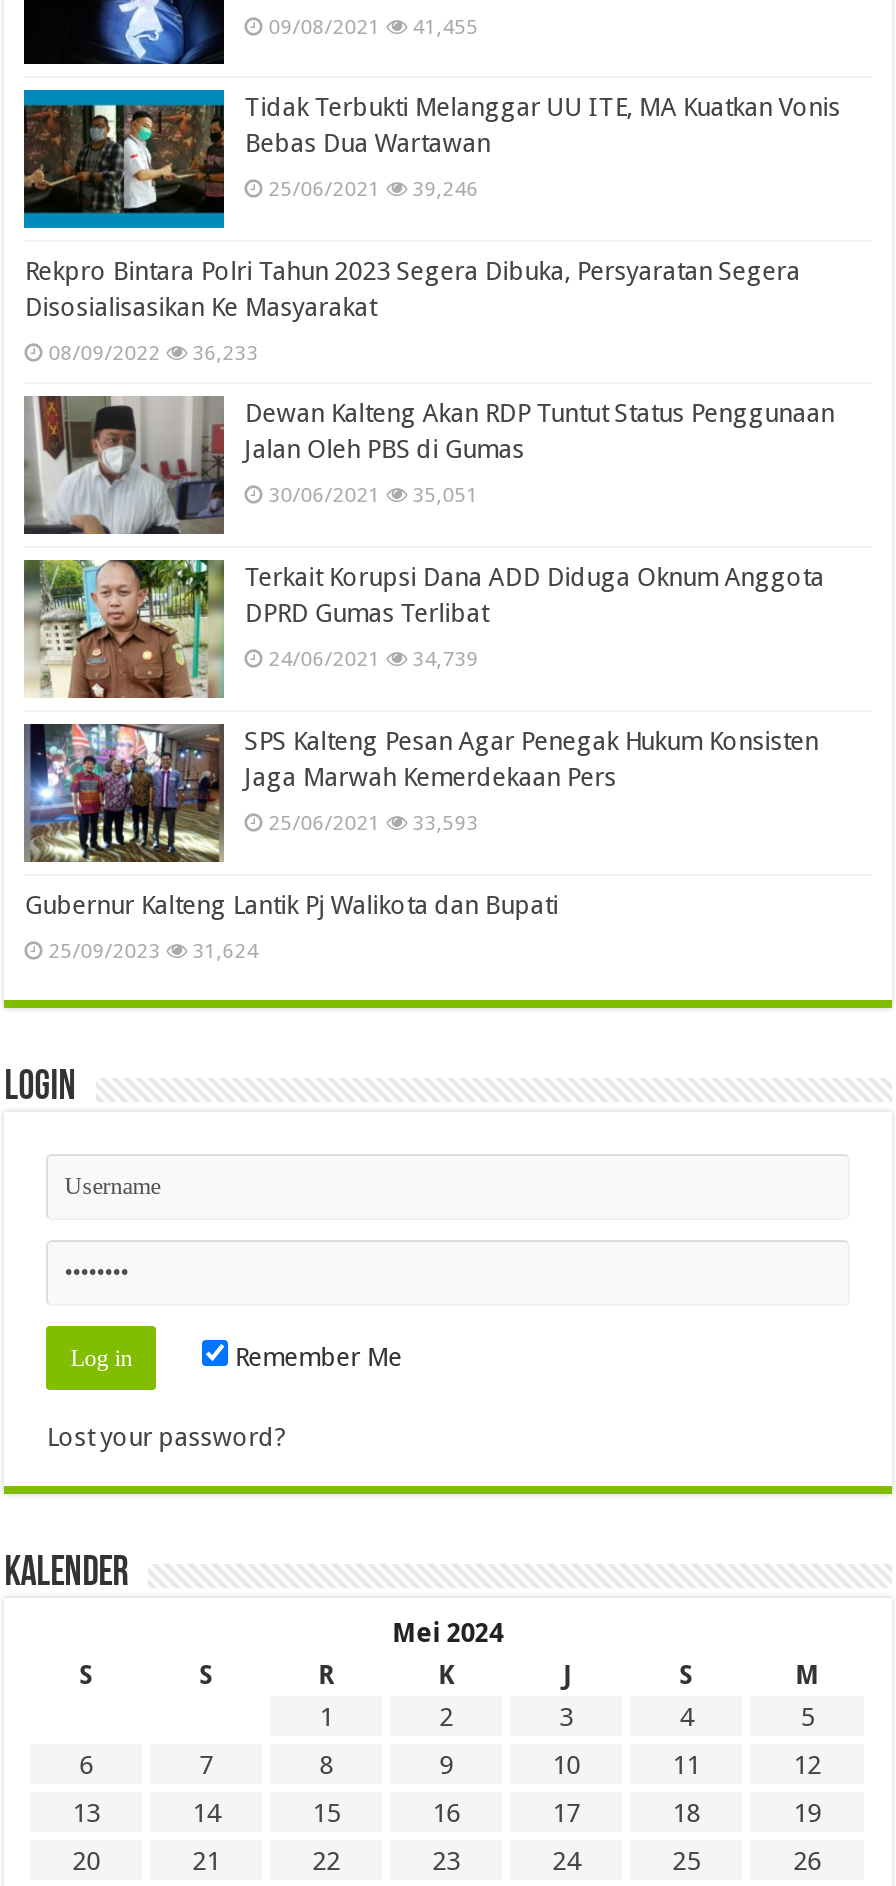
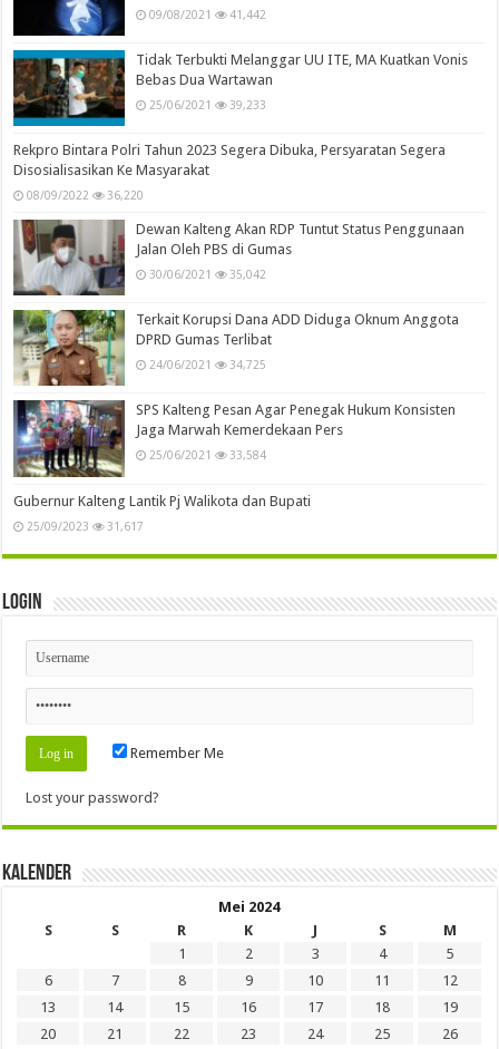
- 09/08/2021 41,455
+ 09/08/2021 41,442

- 25/06/2021 39,246
+ 25/06/2021 39,233

- 08/09/2022 36,233
+ 08/09/2022 36,220

- 30/06/2021 35,051
+ 30/06/2021 35,042

- 24/06/2021 34,739
+ 24/06/2021 34,725

- 25/06/2021 33,593
+ 25/06/2021 33,584

- 25/09/2023 31,624
+ 25/09/2023 31,617
